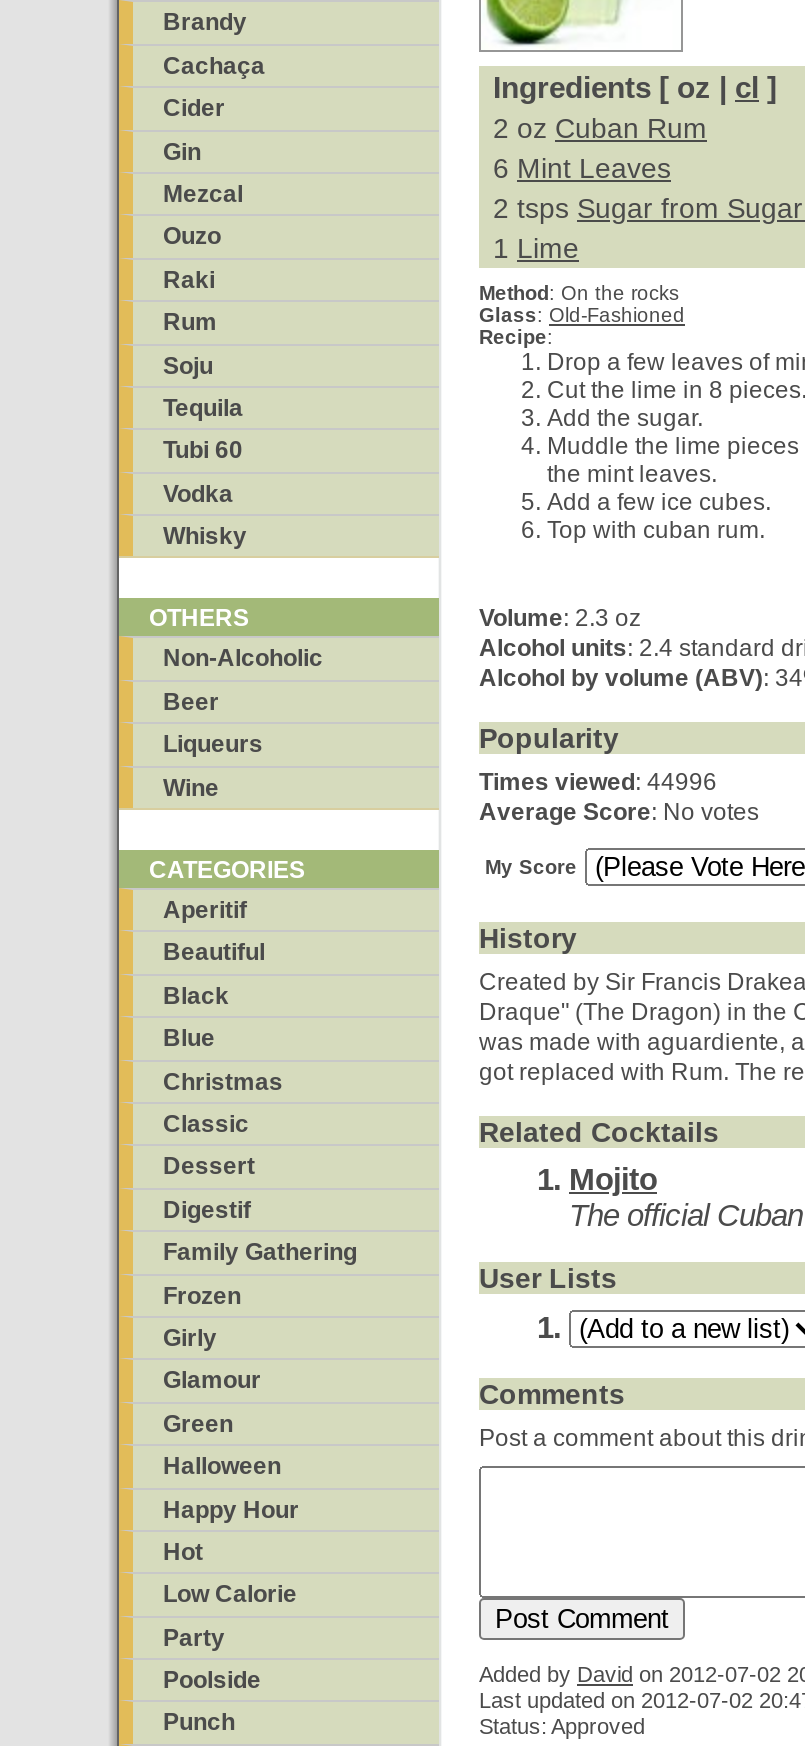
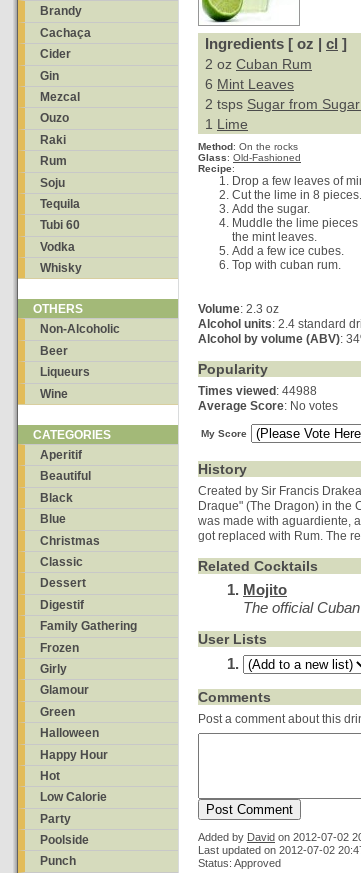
- Times viewed: 44996
+ Times viewed: 44988
